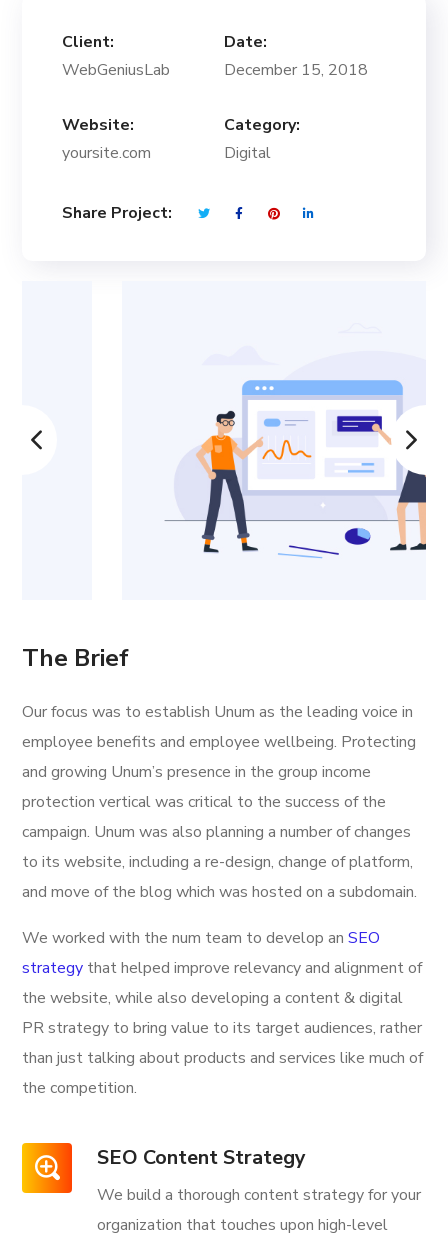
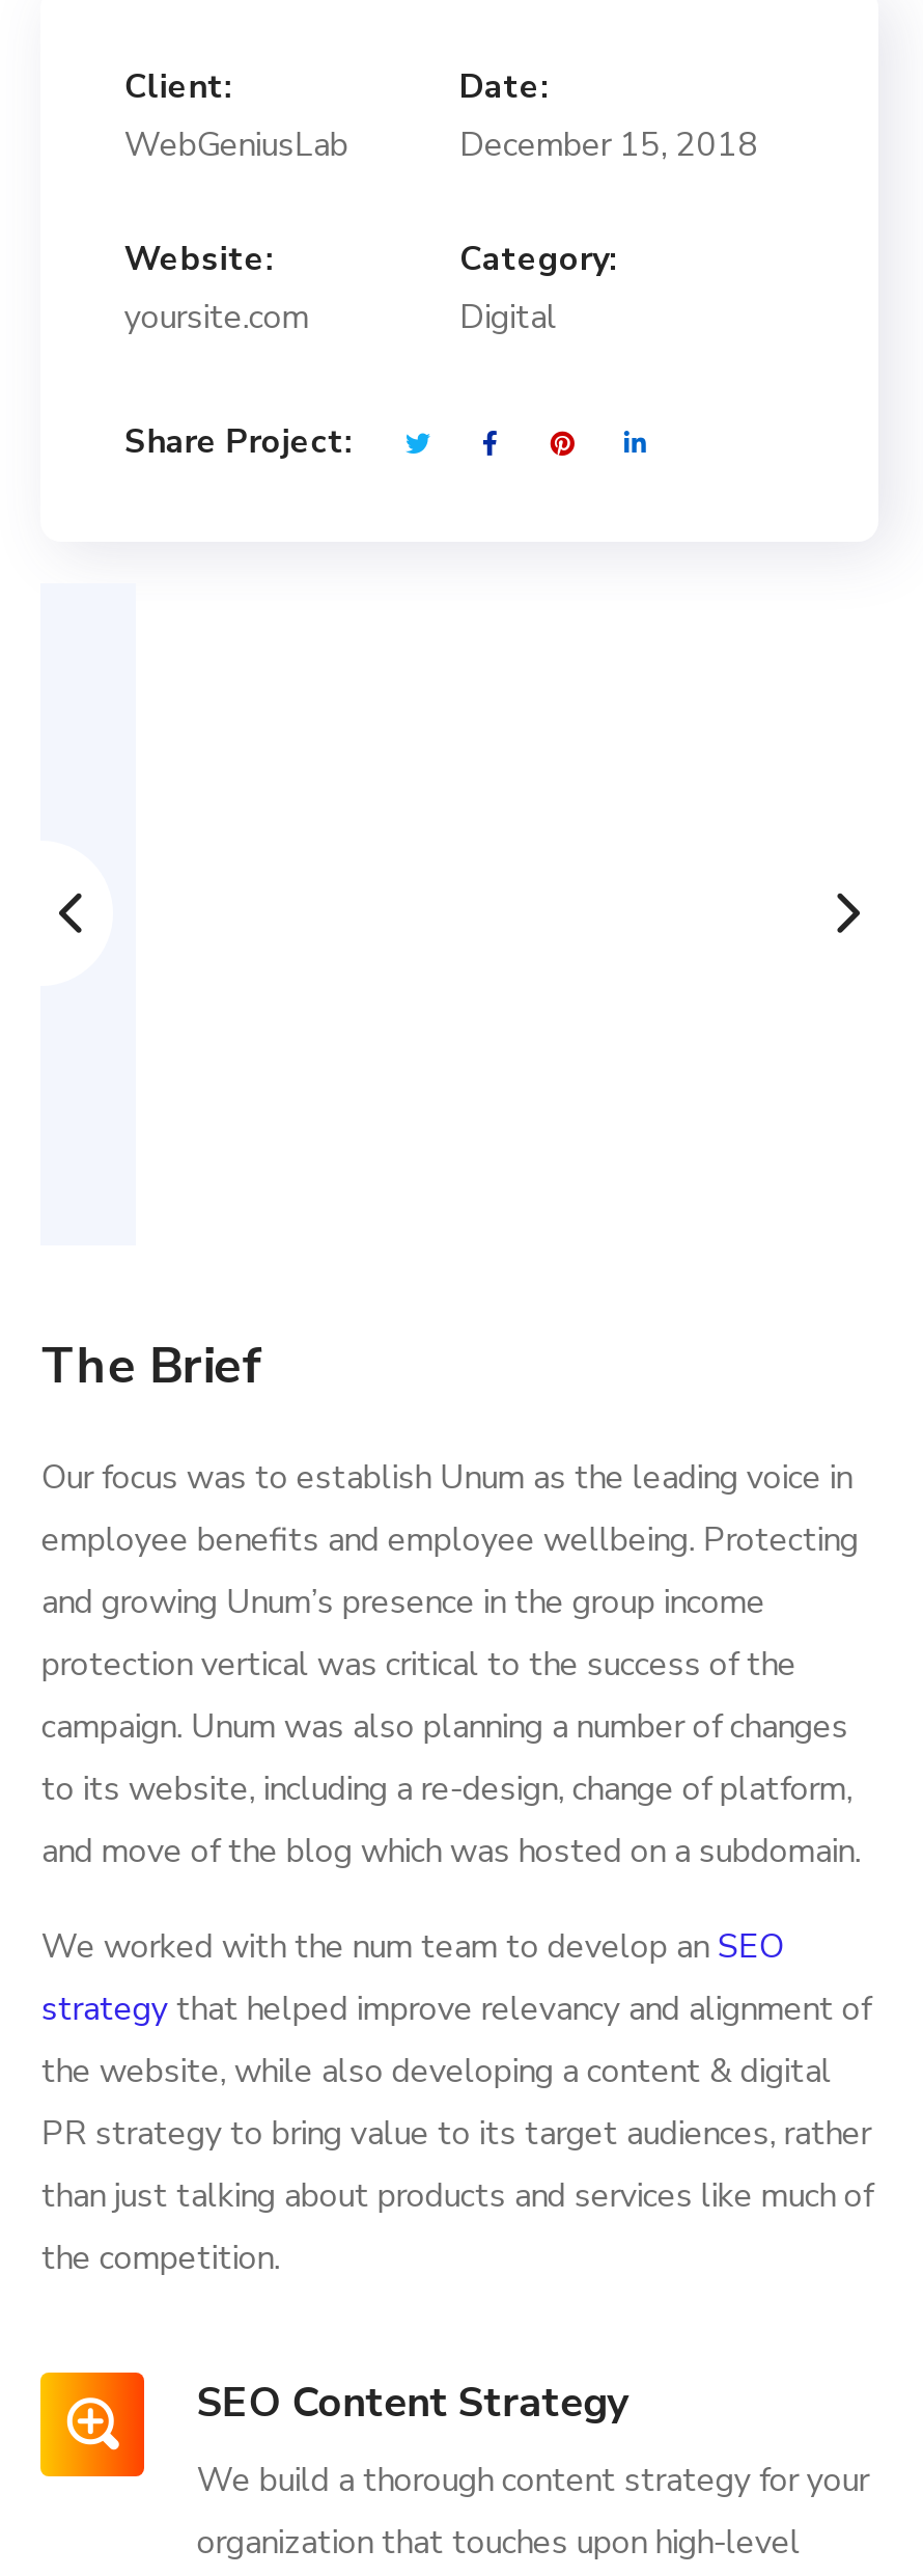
- [image]
